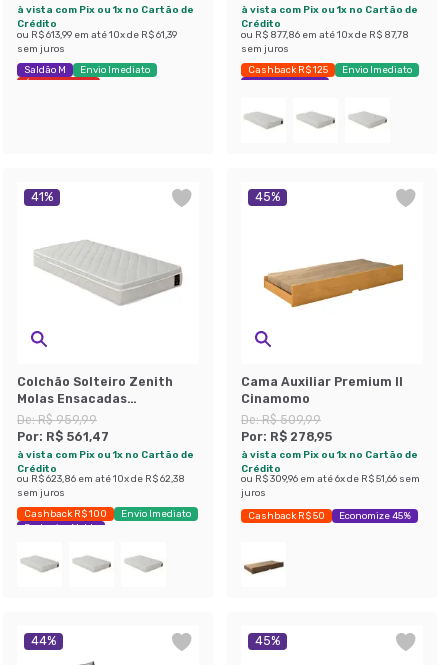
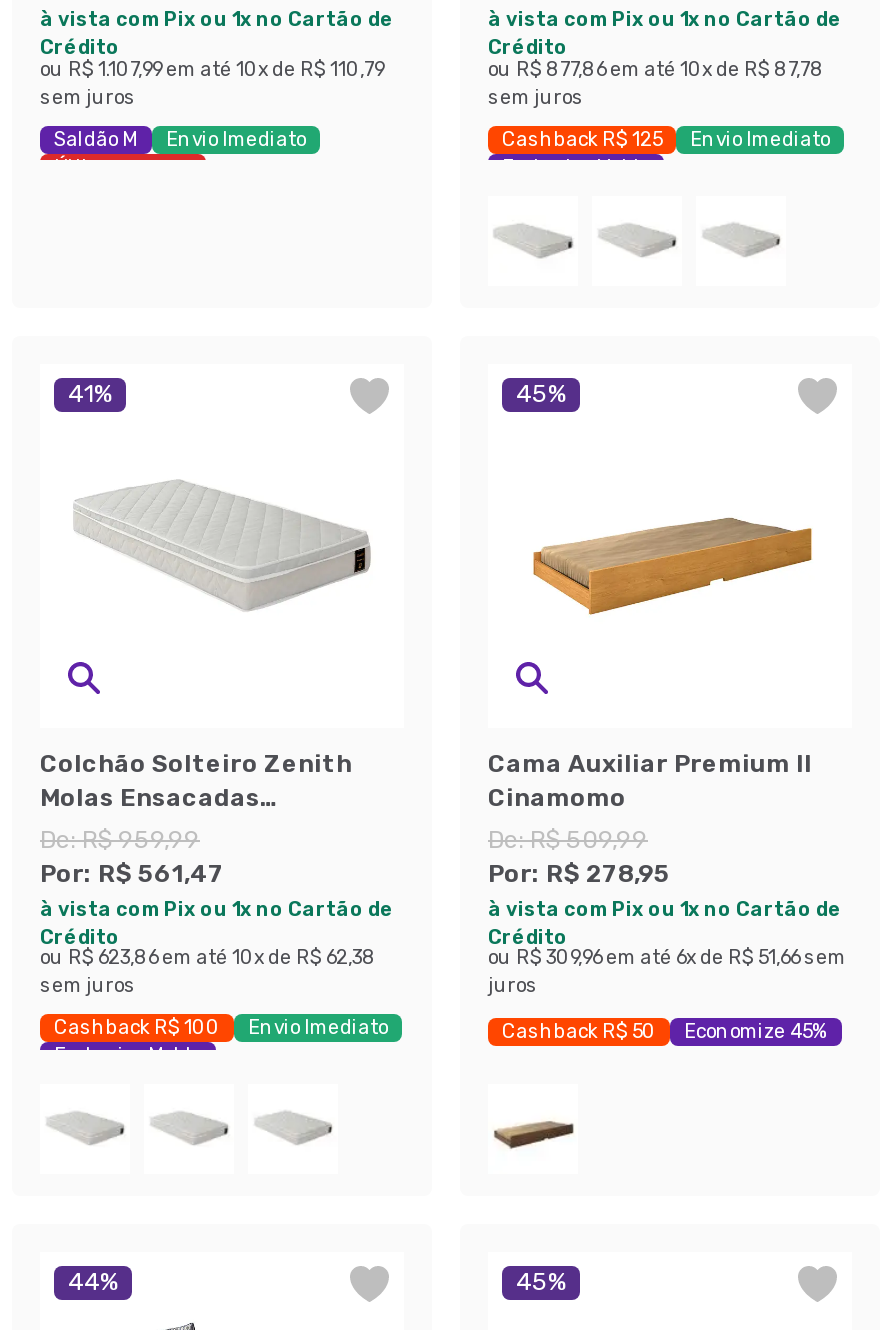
- ou R$ 613,99 em até 10 x de R$ 61,39
+ ou R$ 1.107,99 em até 10 x de R$ 110,79
